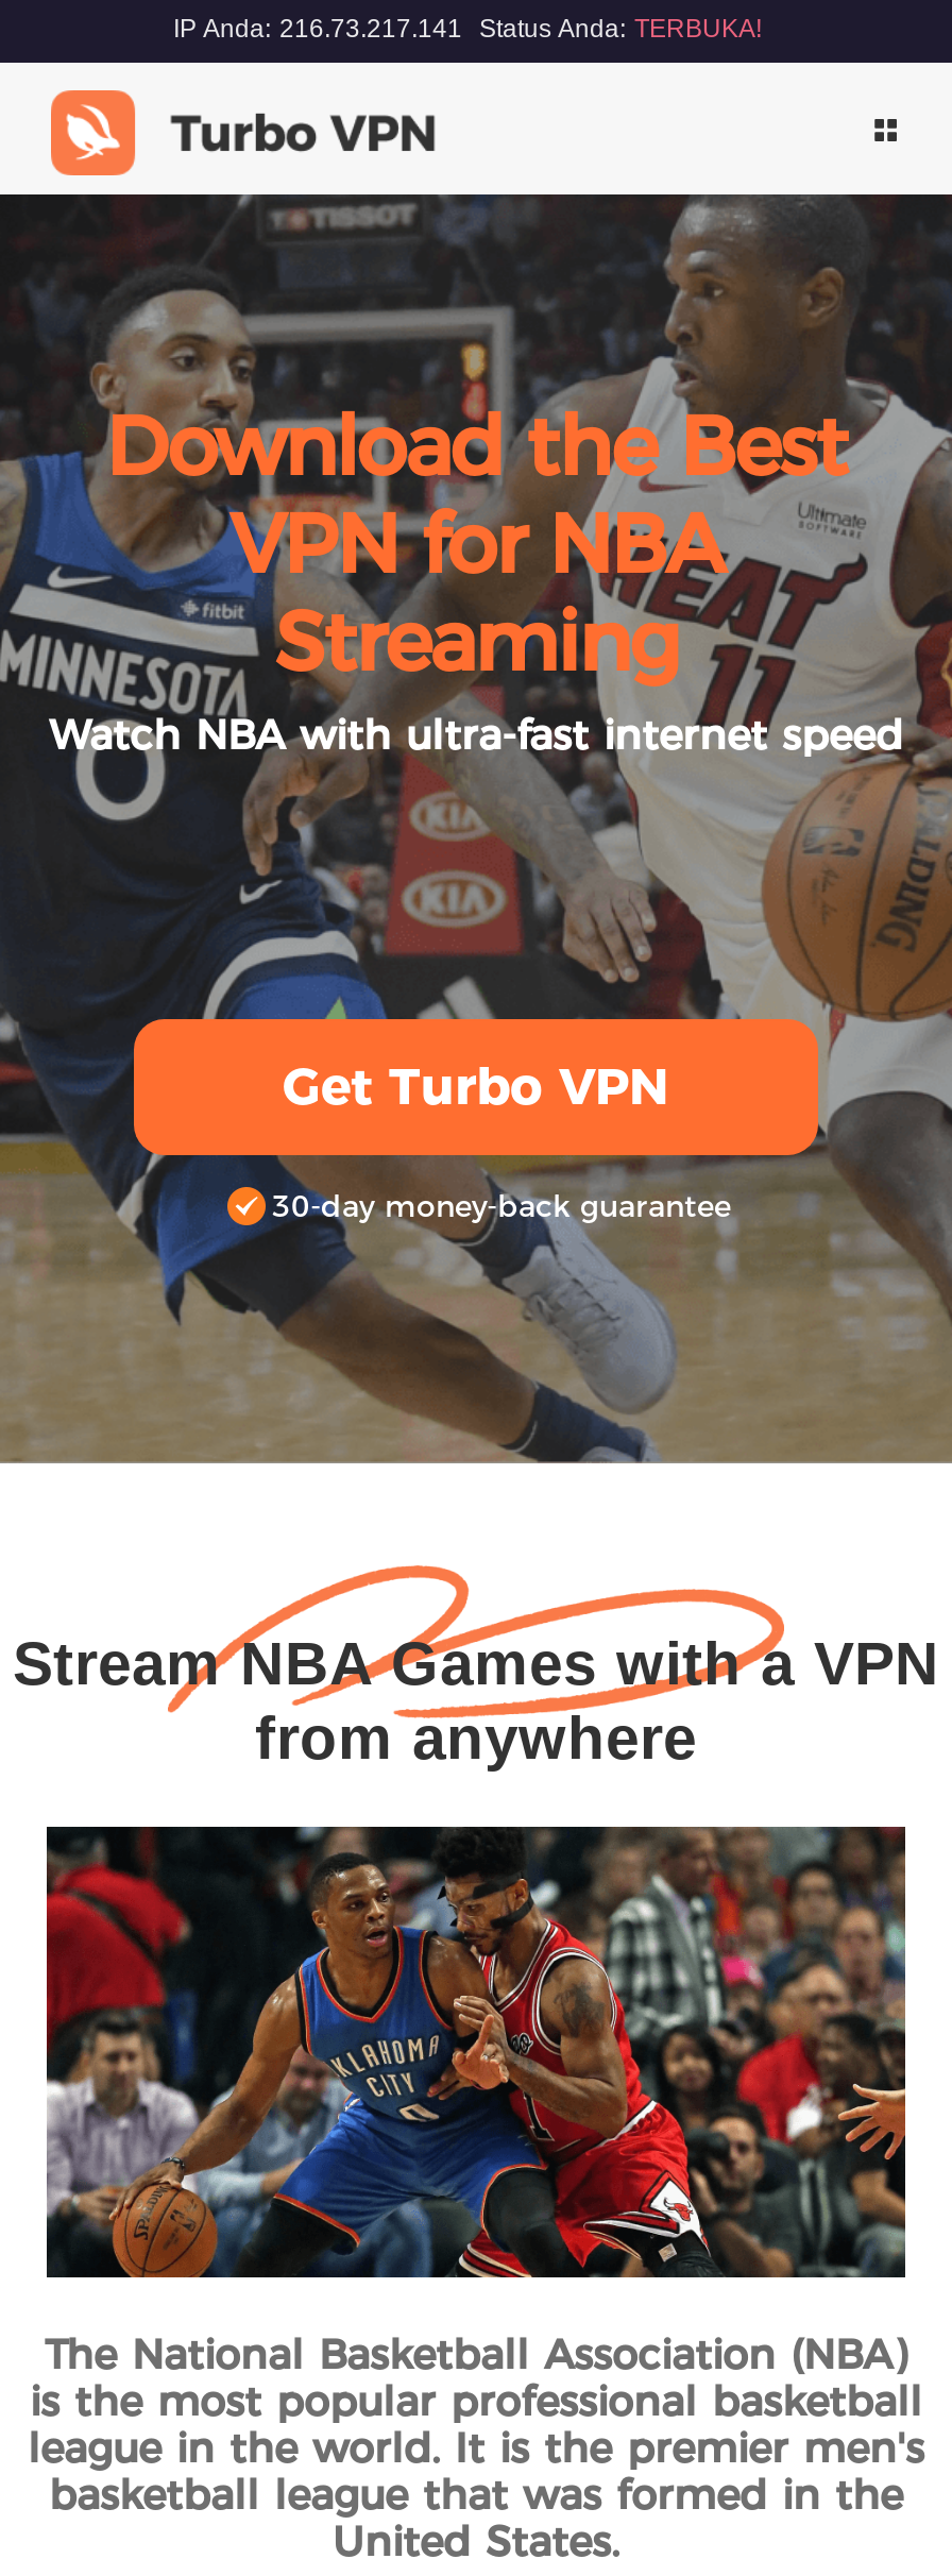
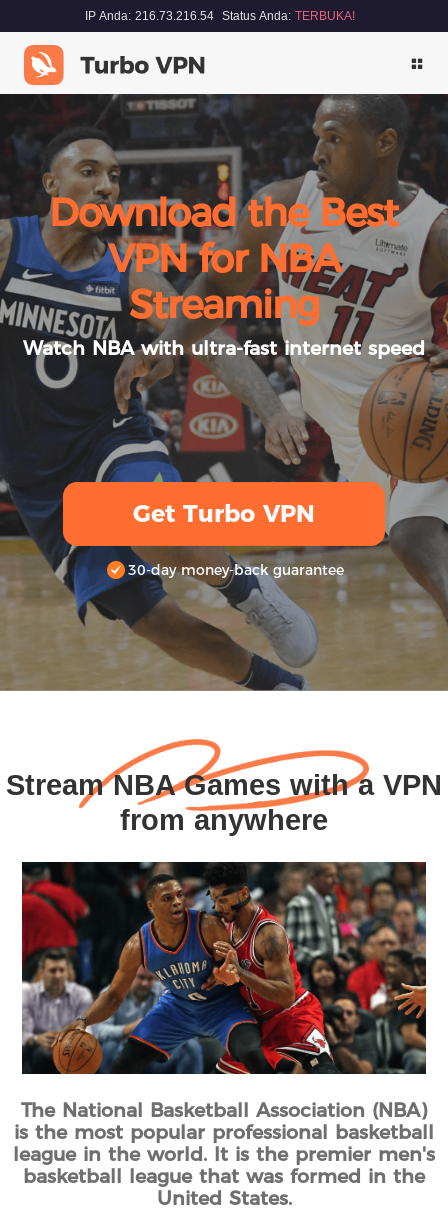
- IP Anda: 216.73.217.141 Status Anda: TERBUKA!
+ IP Anda: 216.73.216.54 Status Anda: TERBUKA!
